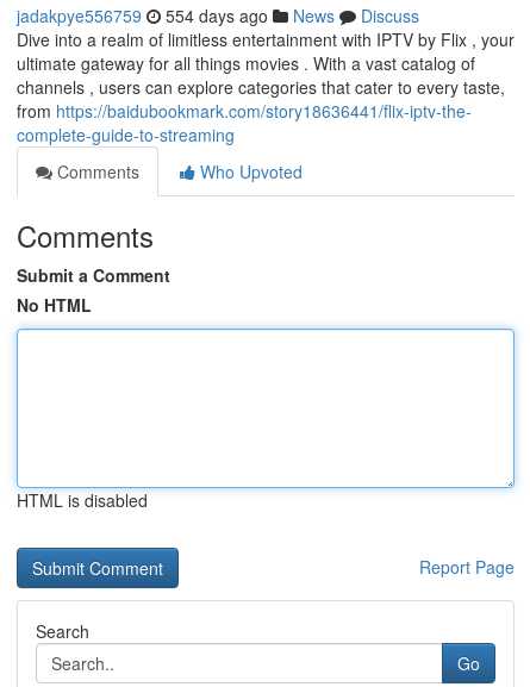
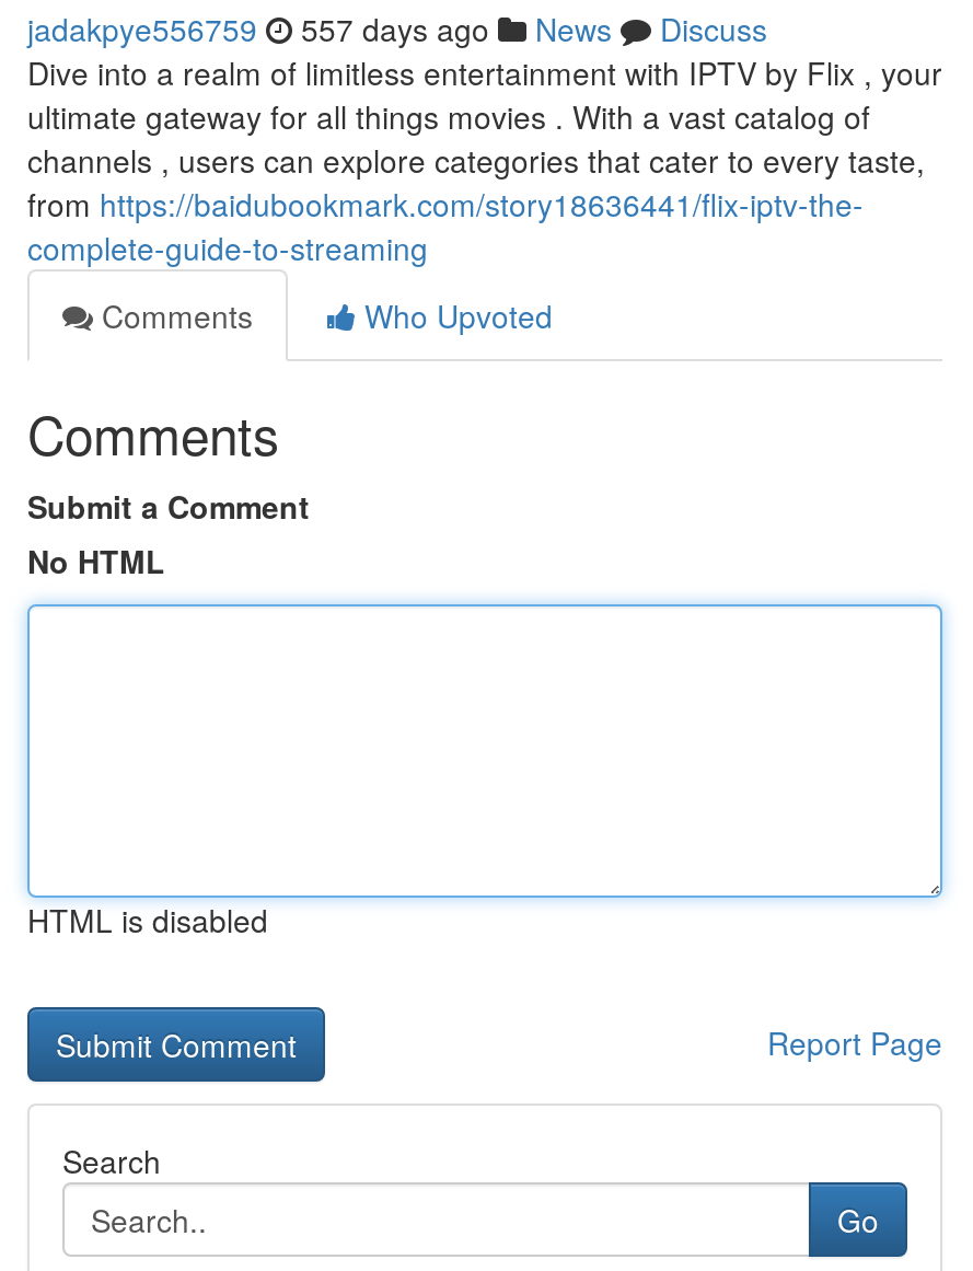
- jadakpye556759 554 days ago News Discuss
+ jadakpye556759 557 days ago News Discuss
